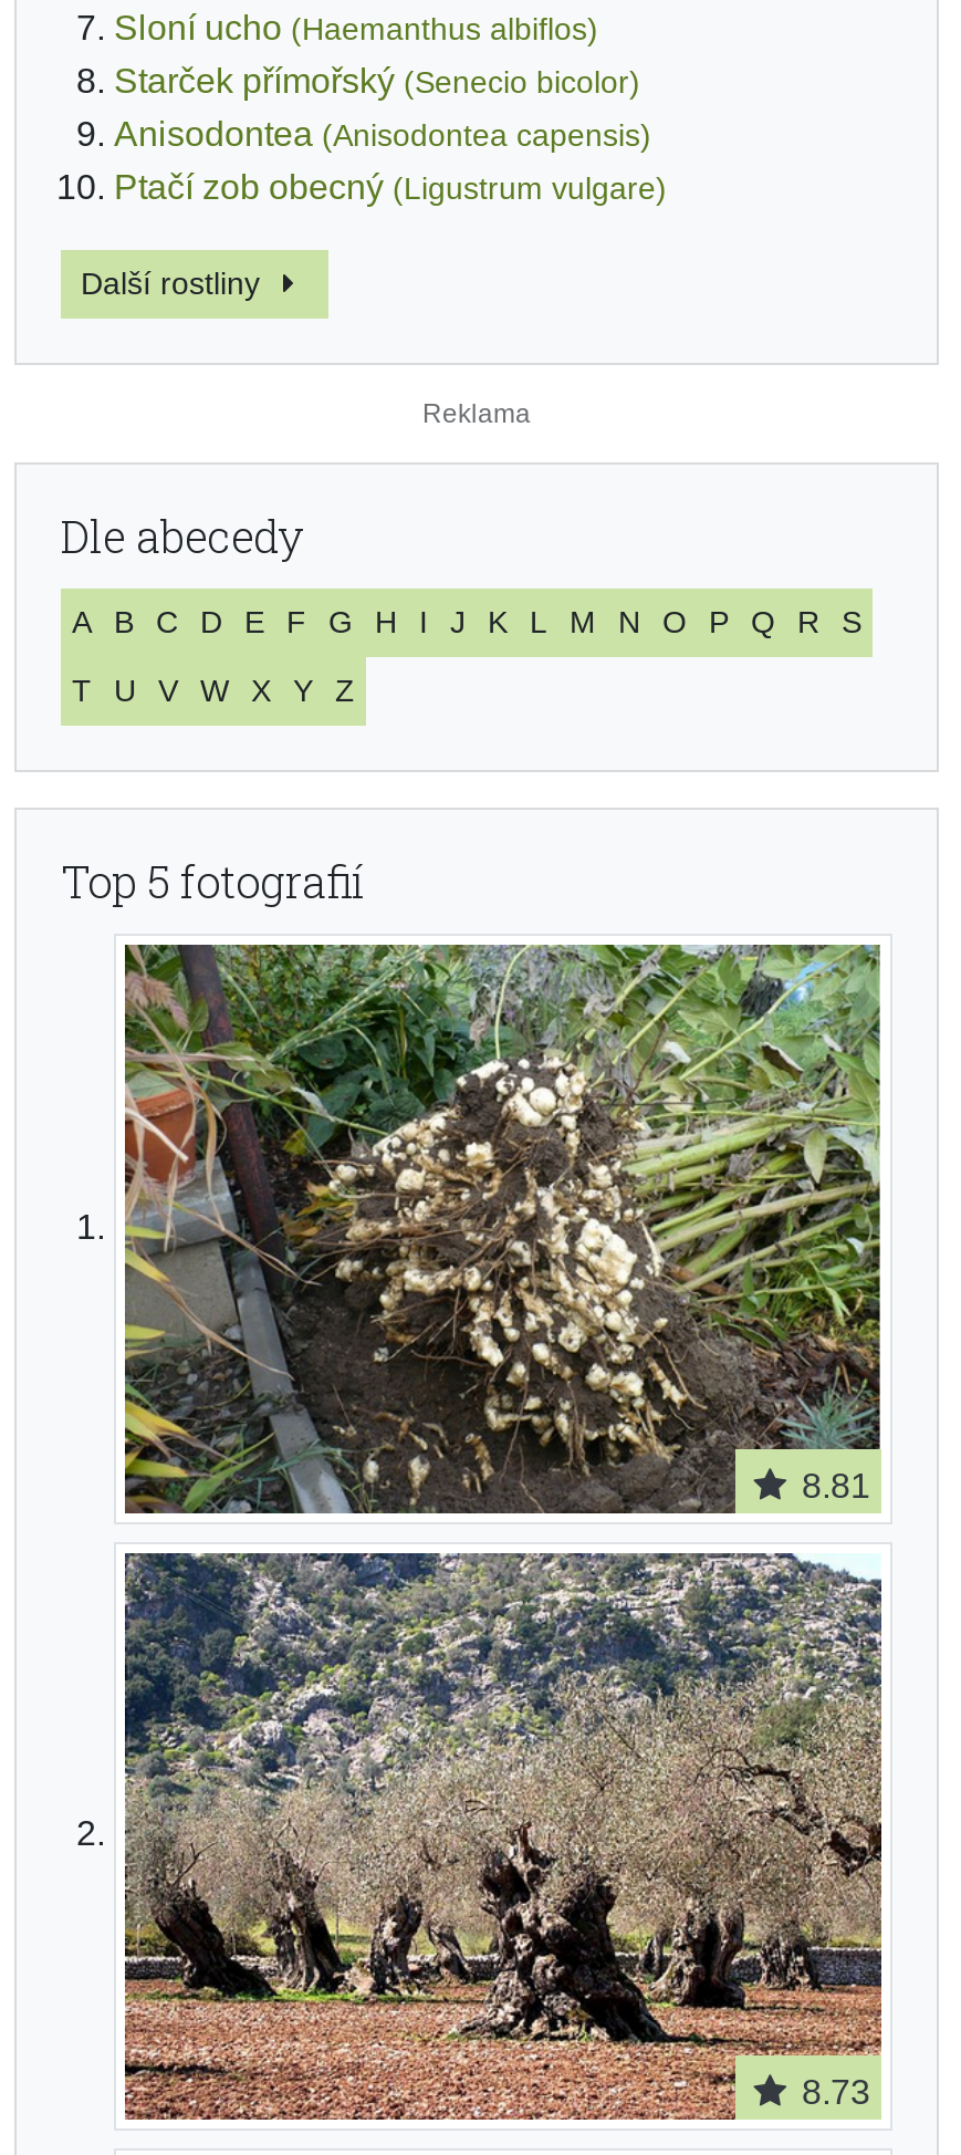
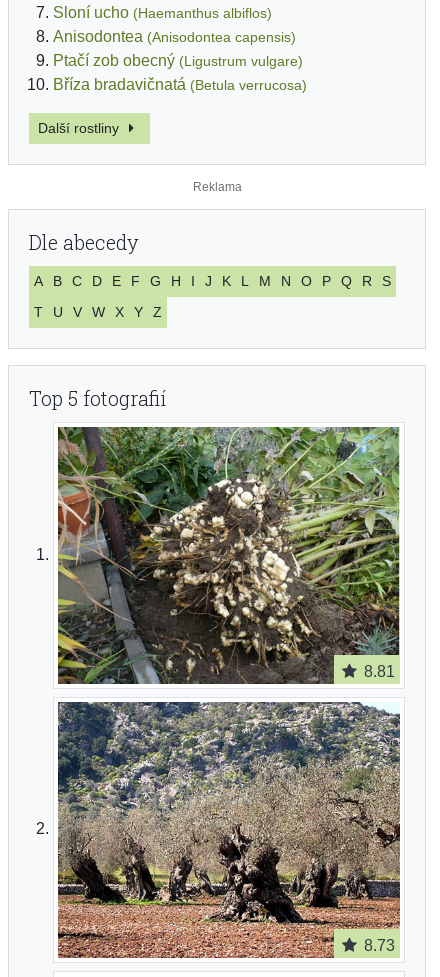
- Starček přímořský (Senecio bicolor)

moved up: Anisodontea (Anisodontea capensis) | Ptačí zob obecný (Ligustrum vulgare)

+ Bříza bradavičnatá (Betula verrucosa)
